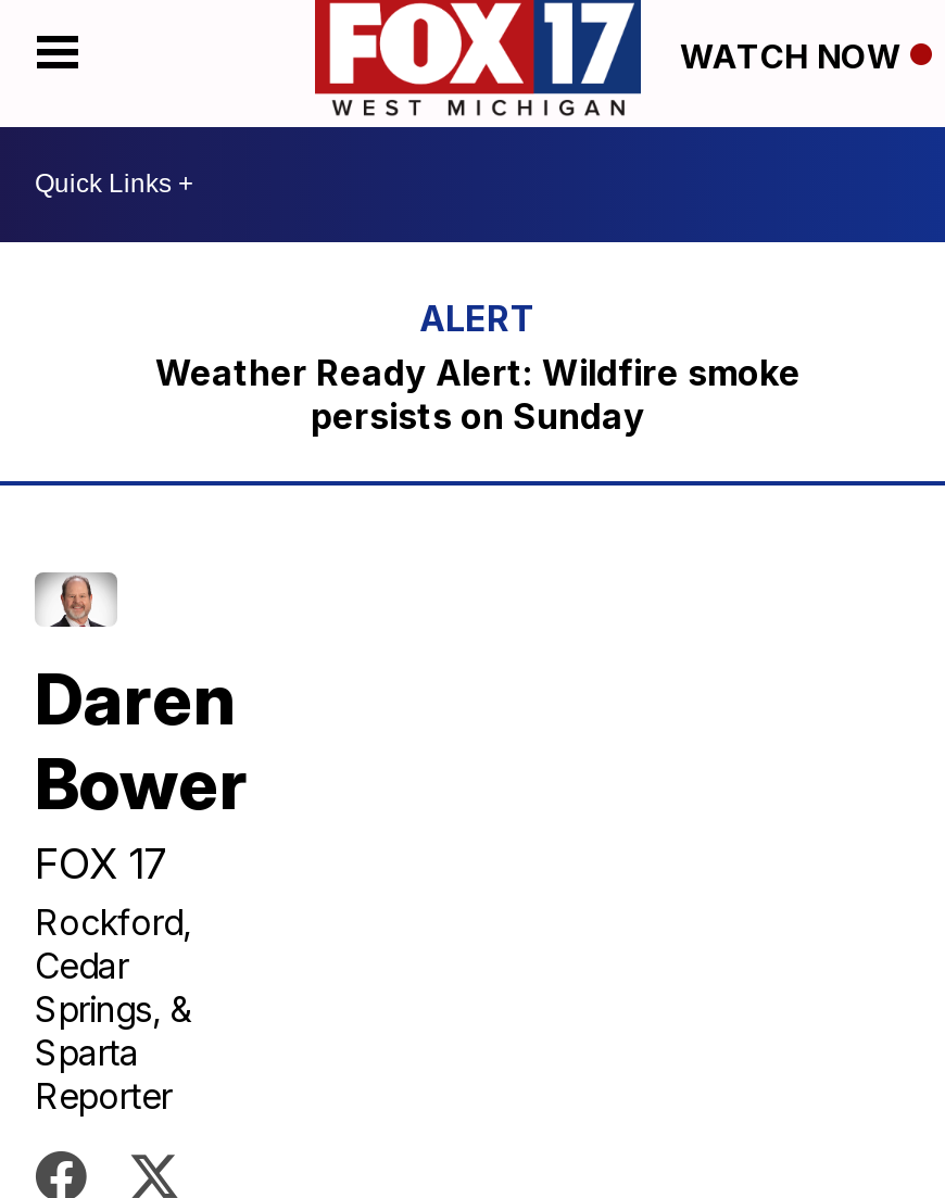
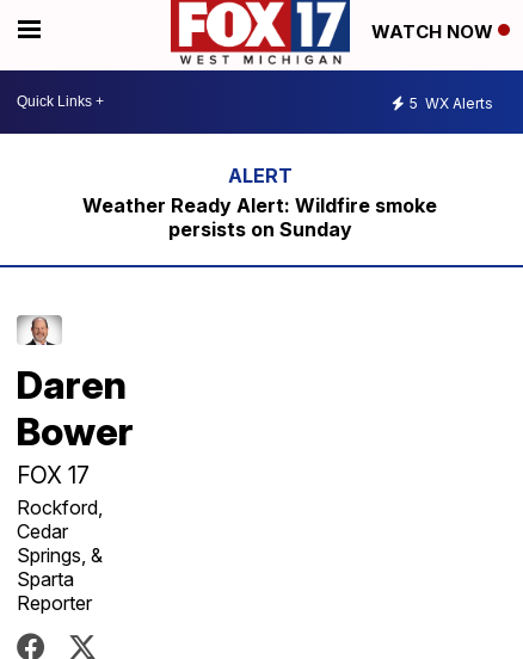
+ 5 WX Alerts
